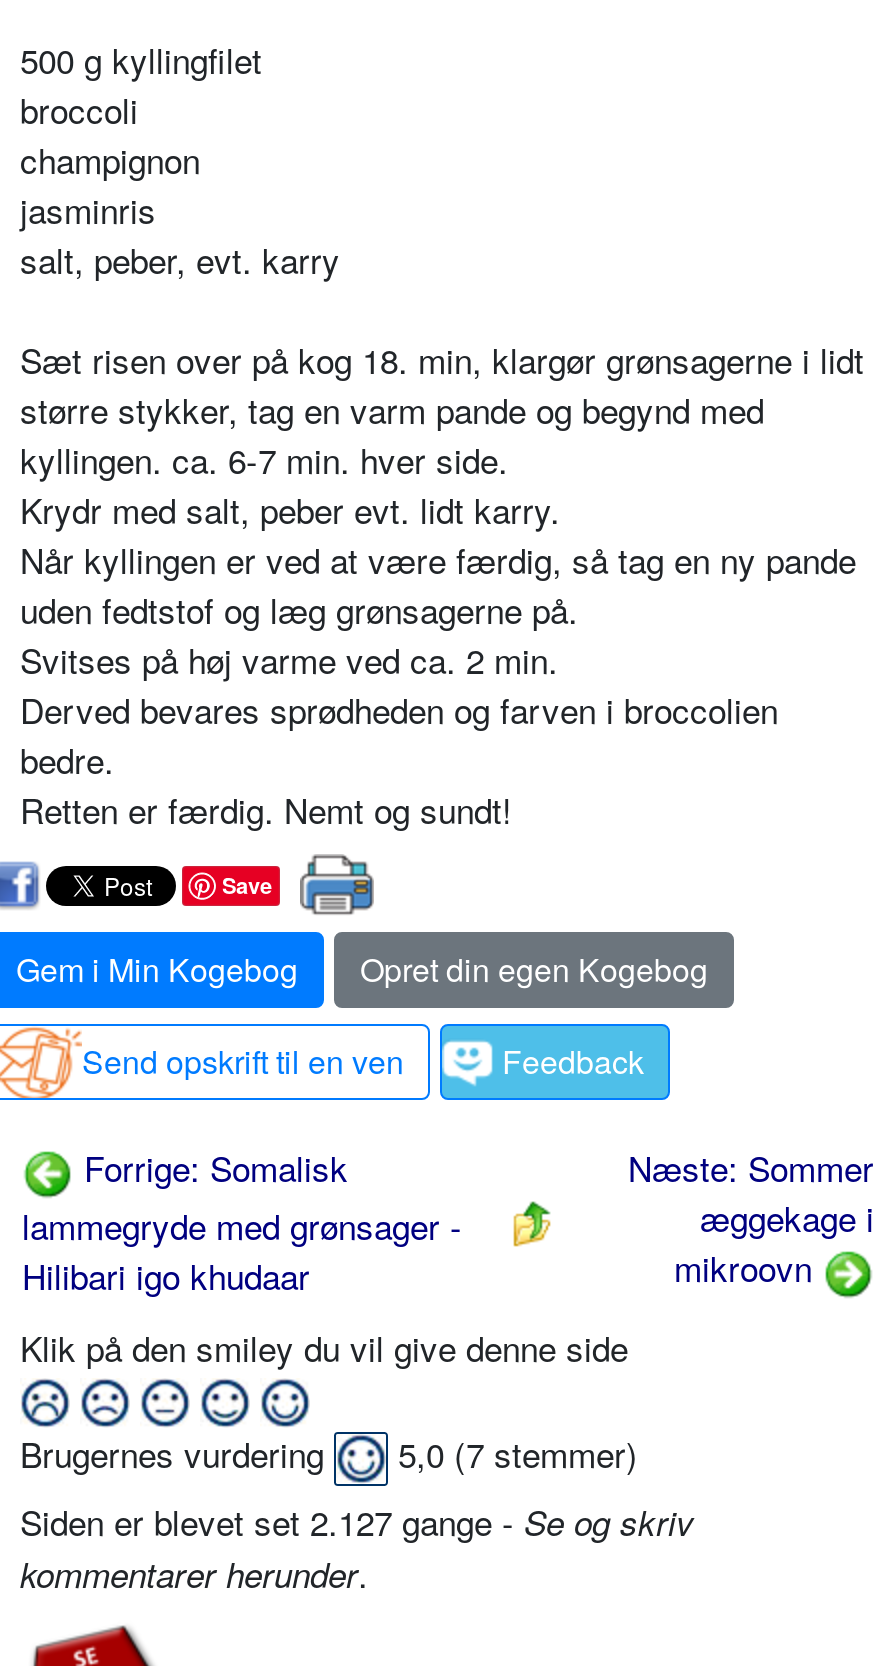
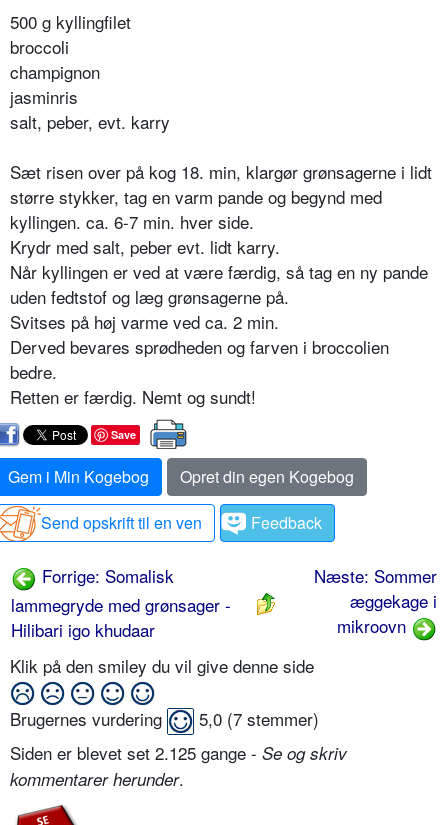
- Siden er blevet set 2.127 gange - Se og skriv
+ Siden er blevet set 2.125 gange - Se og skriv
